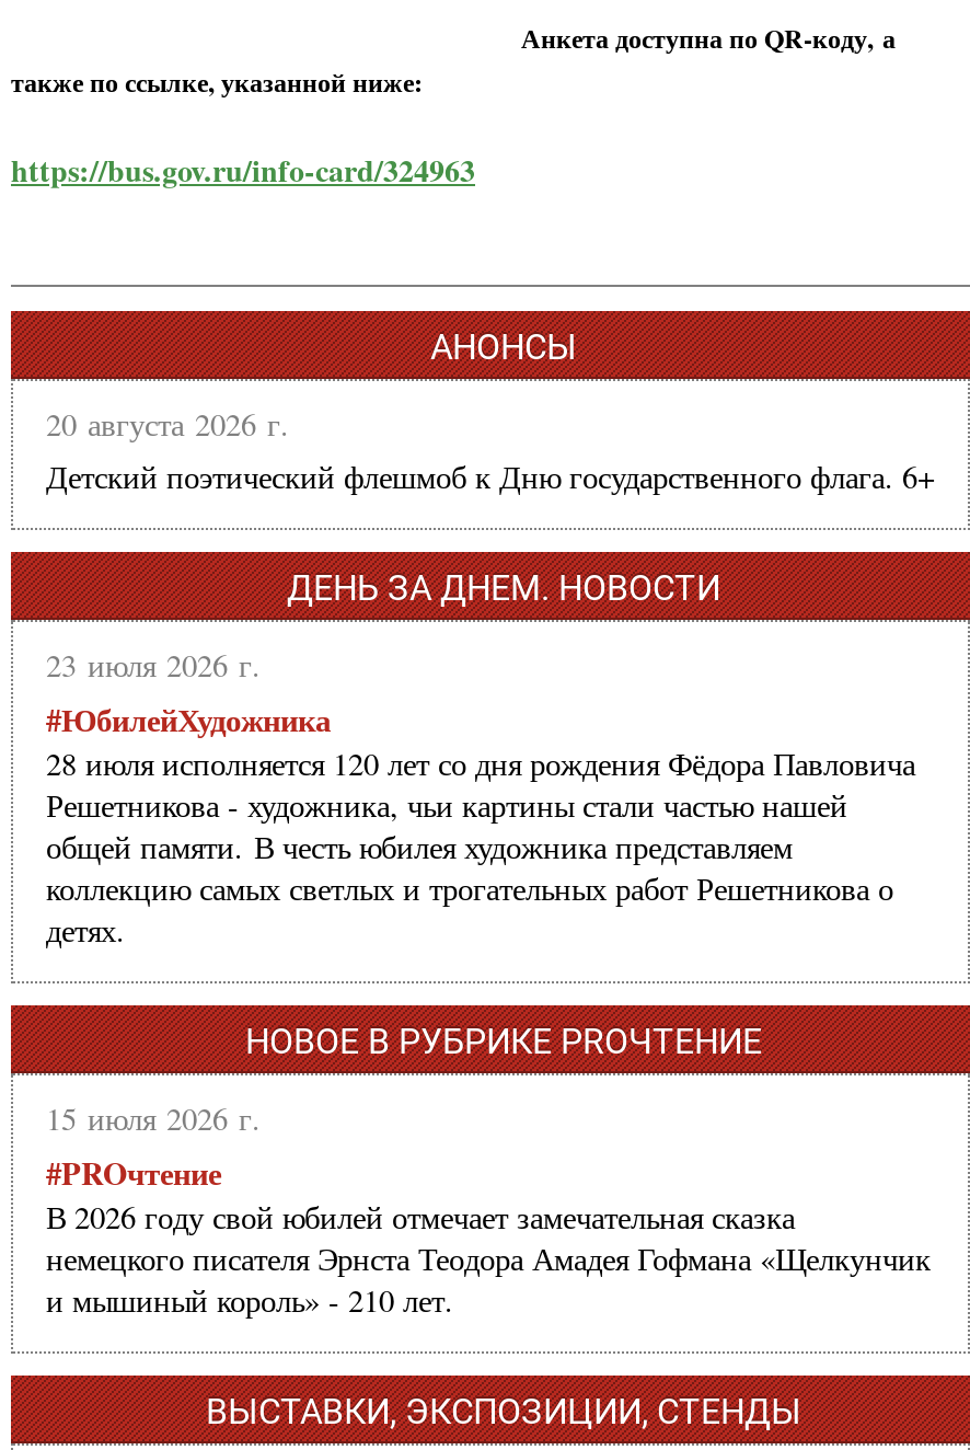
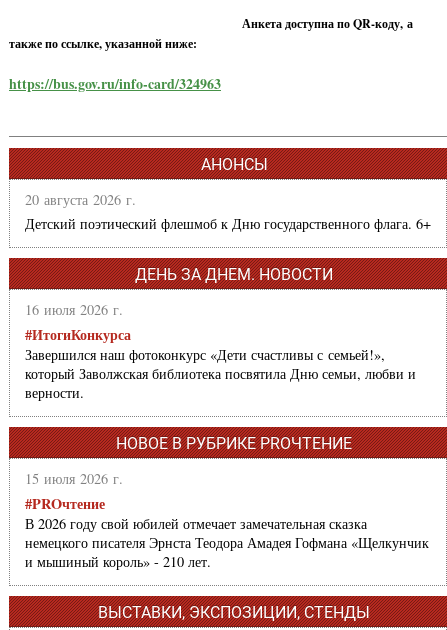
- 23 июля 2026 г.
- #ЮбилейХудожника
- 28 июля исполняется 120 лет со дня рождения Фёдора Павловича
- Решетникова - художника, чьи картины стали частью нашей
- общей памяти. В честь юбилея художника представляем
- коллекцию самых светлых и трогательных работ Решетникова о
- детях.
+ 16 июля 2026 г.
+ #ИтогиКонкурса
+ Завершился наш фотоконкурс «Дети счастливы с семьей!»,
+ который Заволжская библиотека посвятила Дню семьи, любви и
+ верности.
